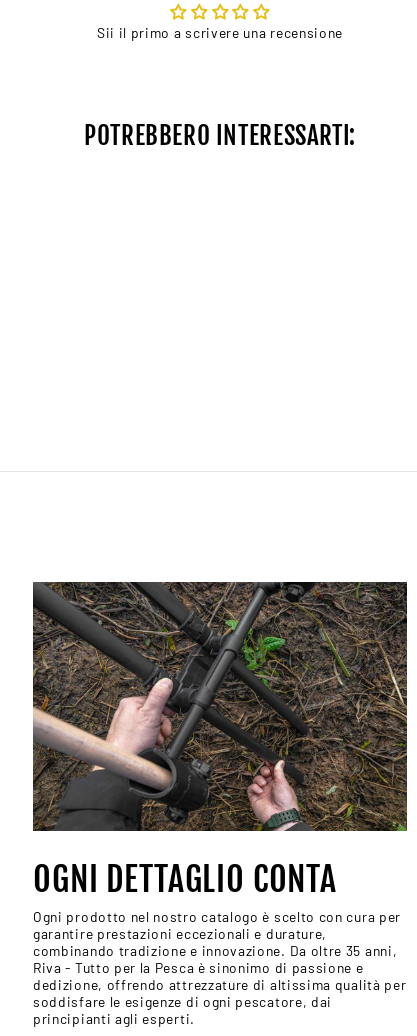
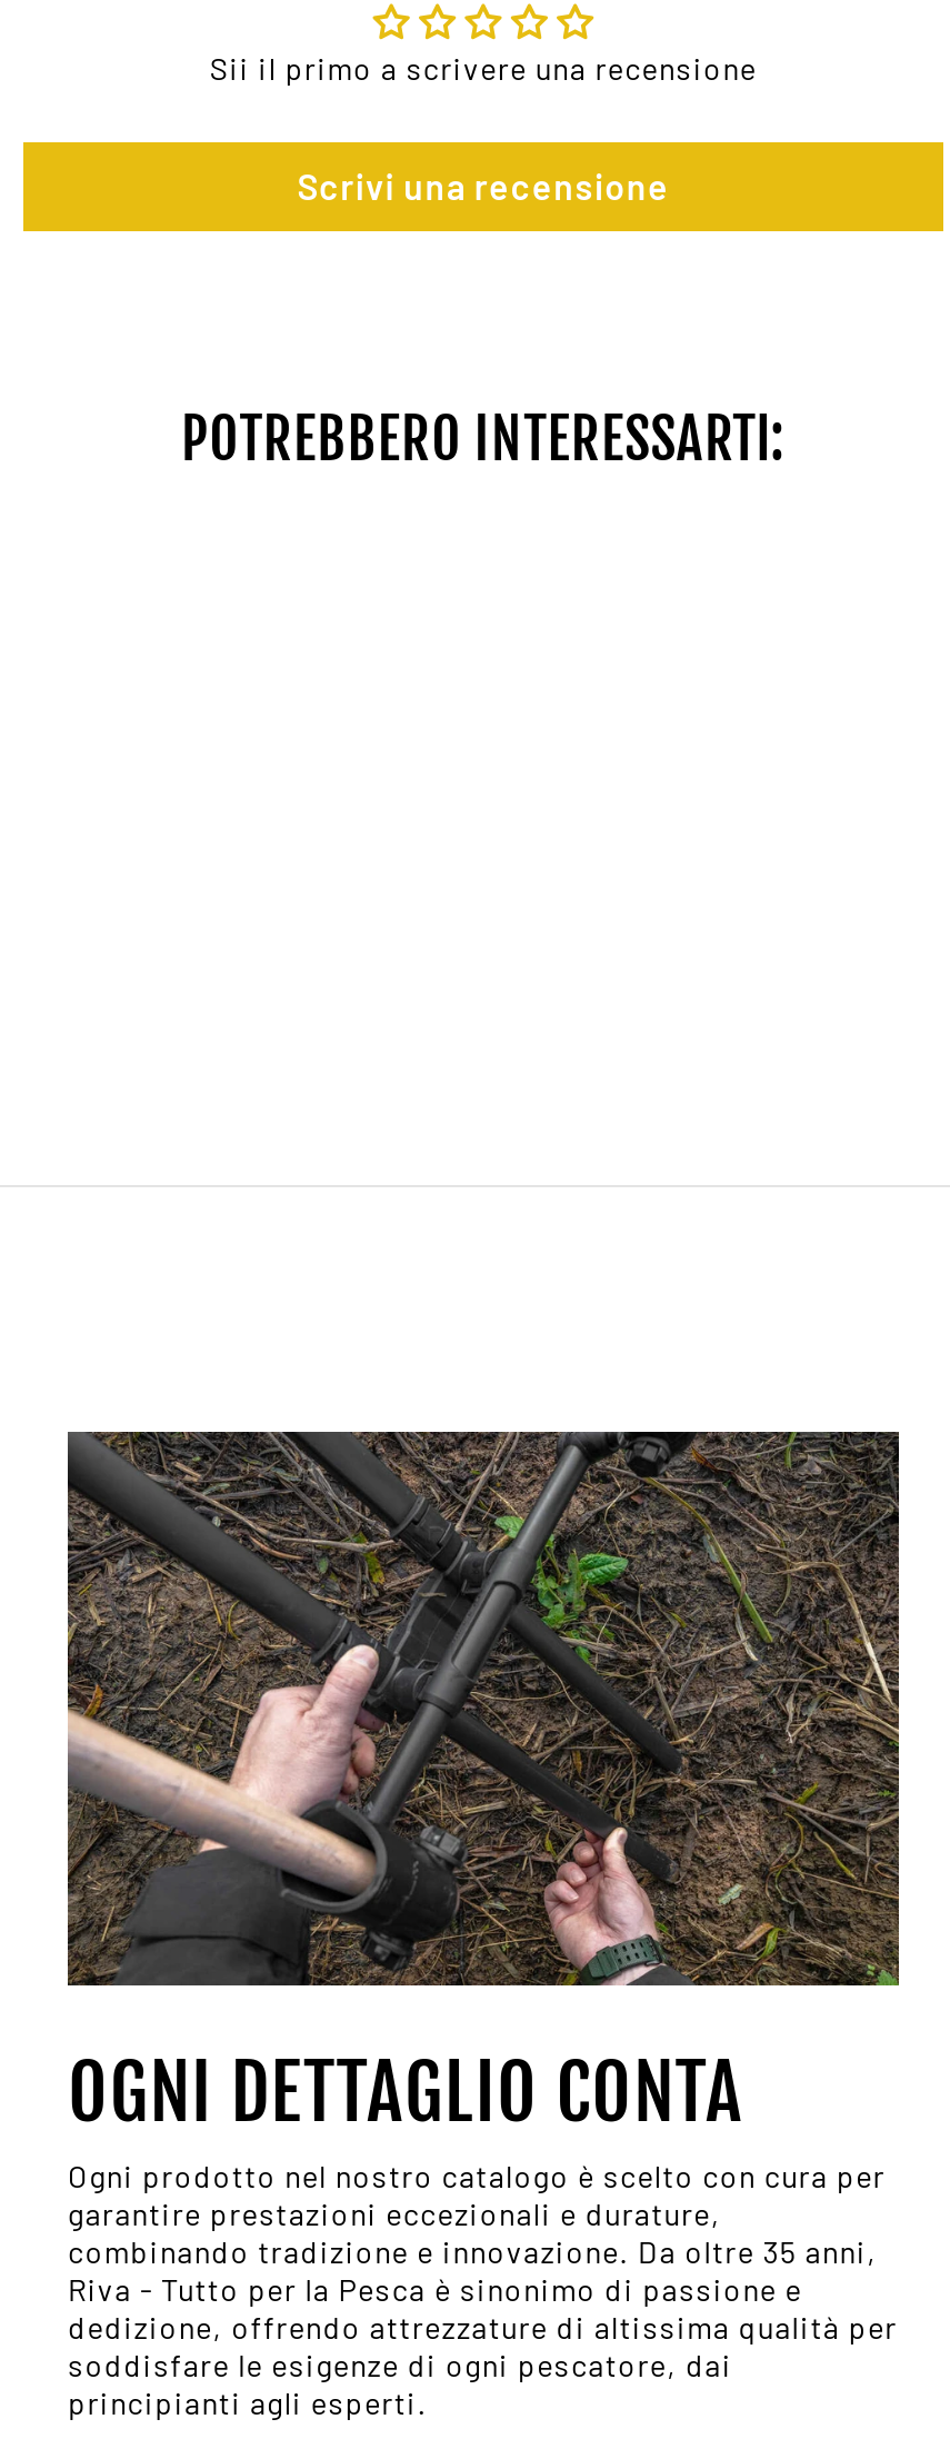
+ Scrivi una recensione
